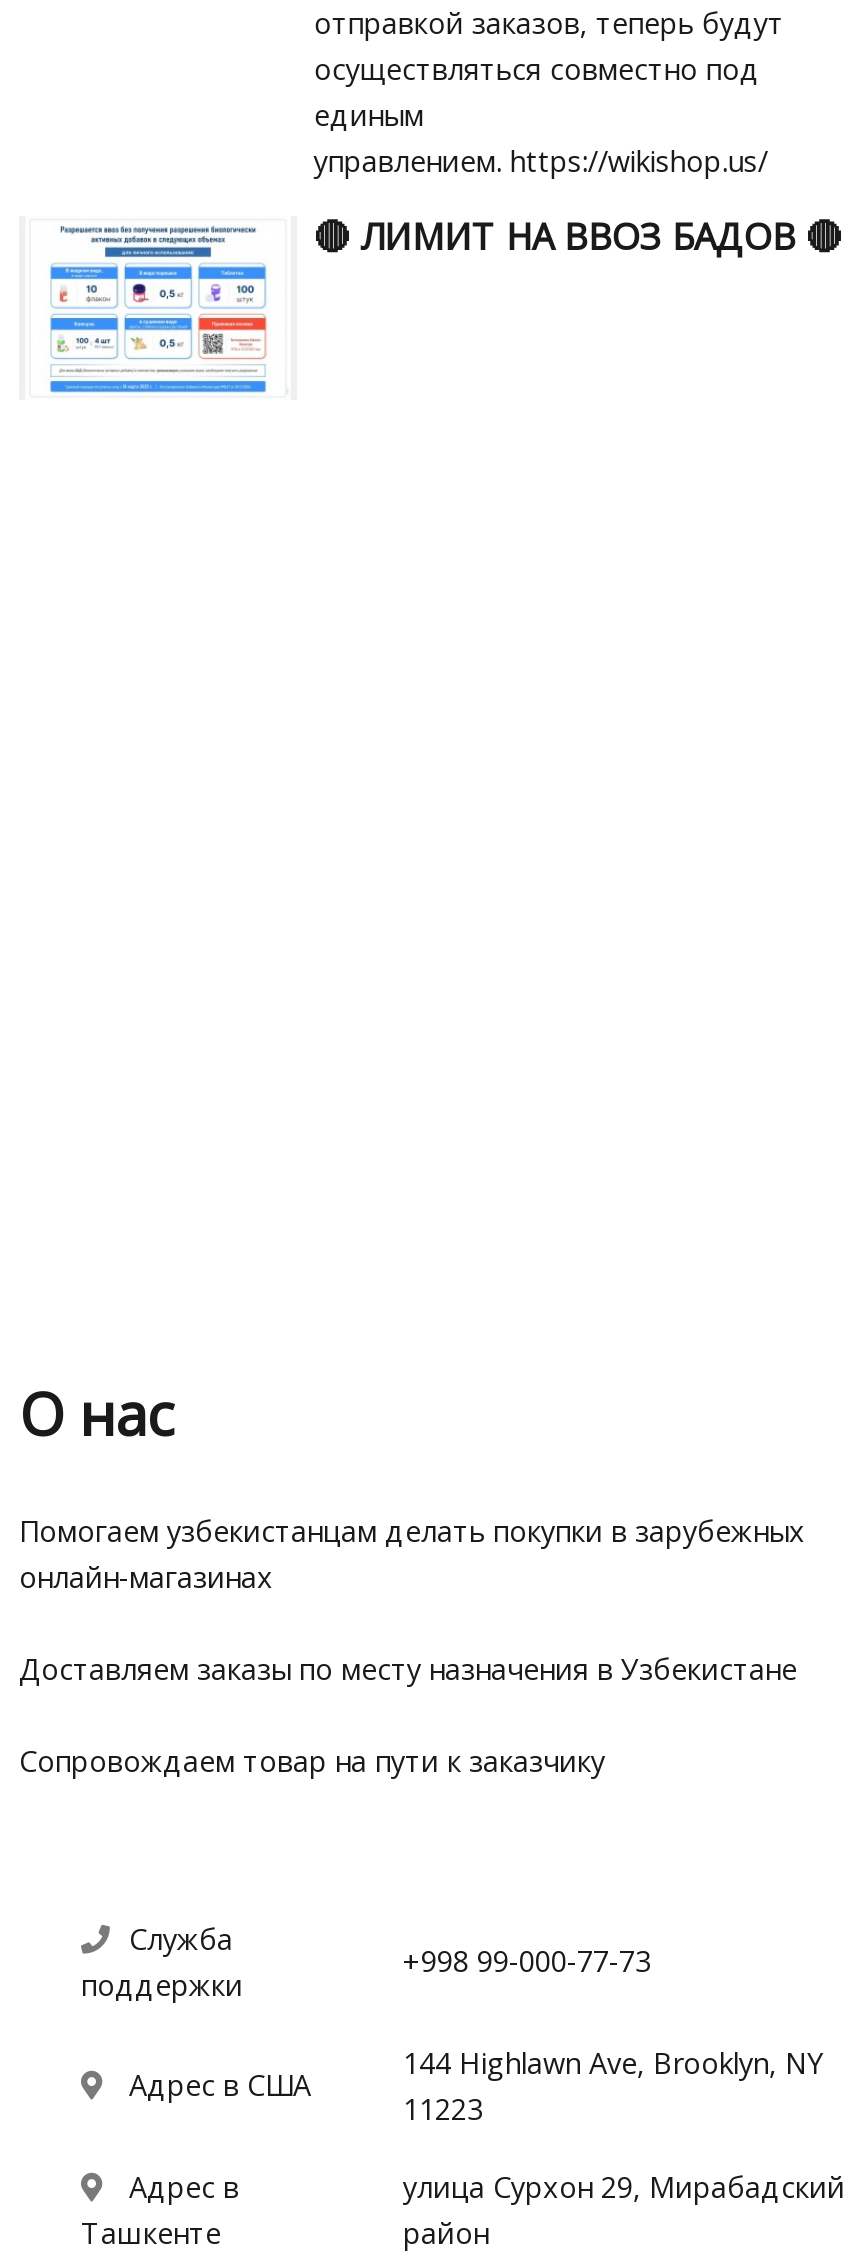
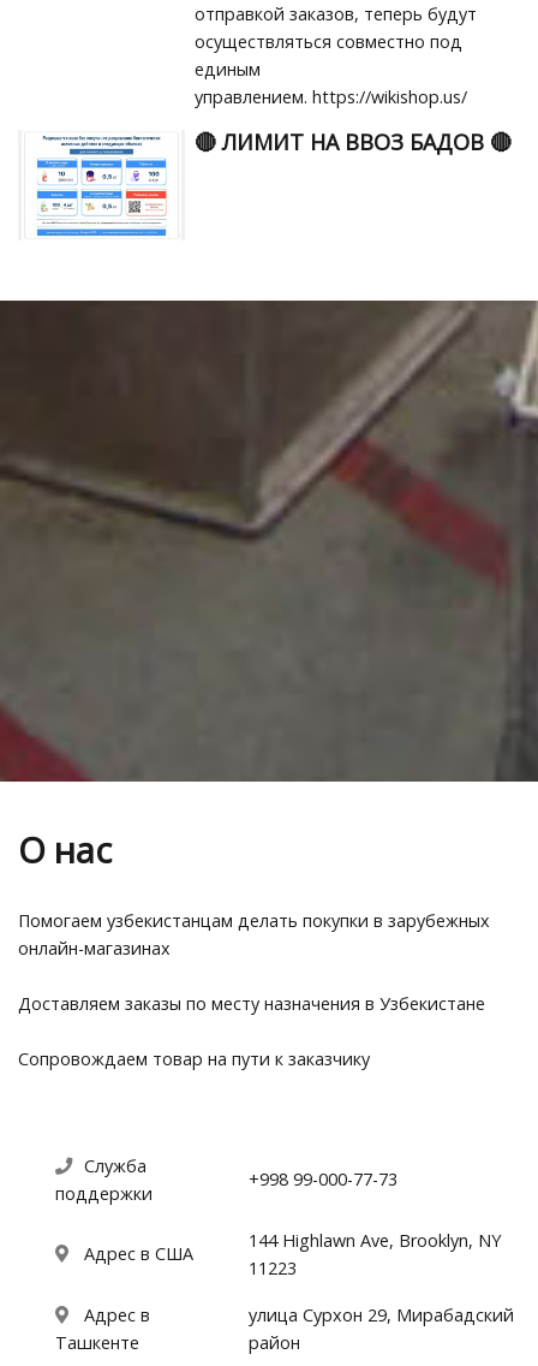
+ [image]
